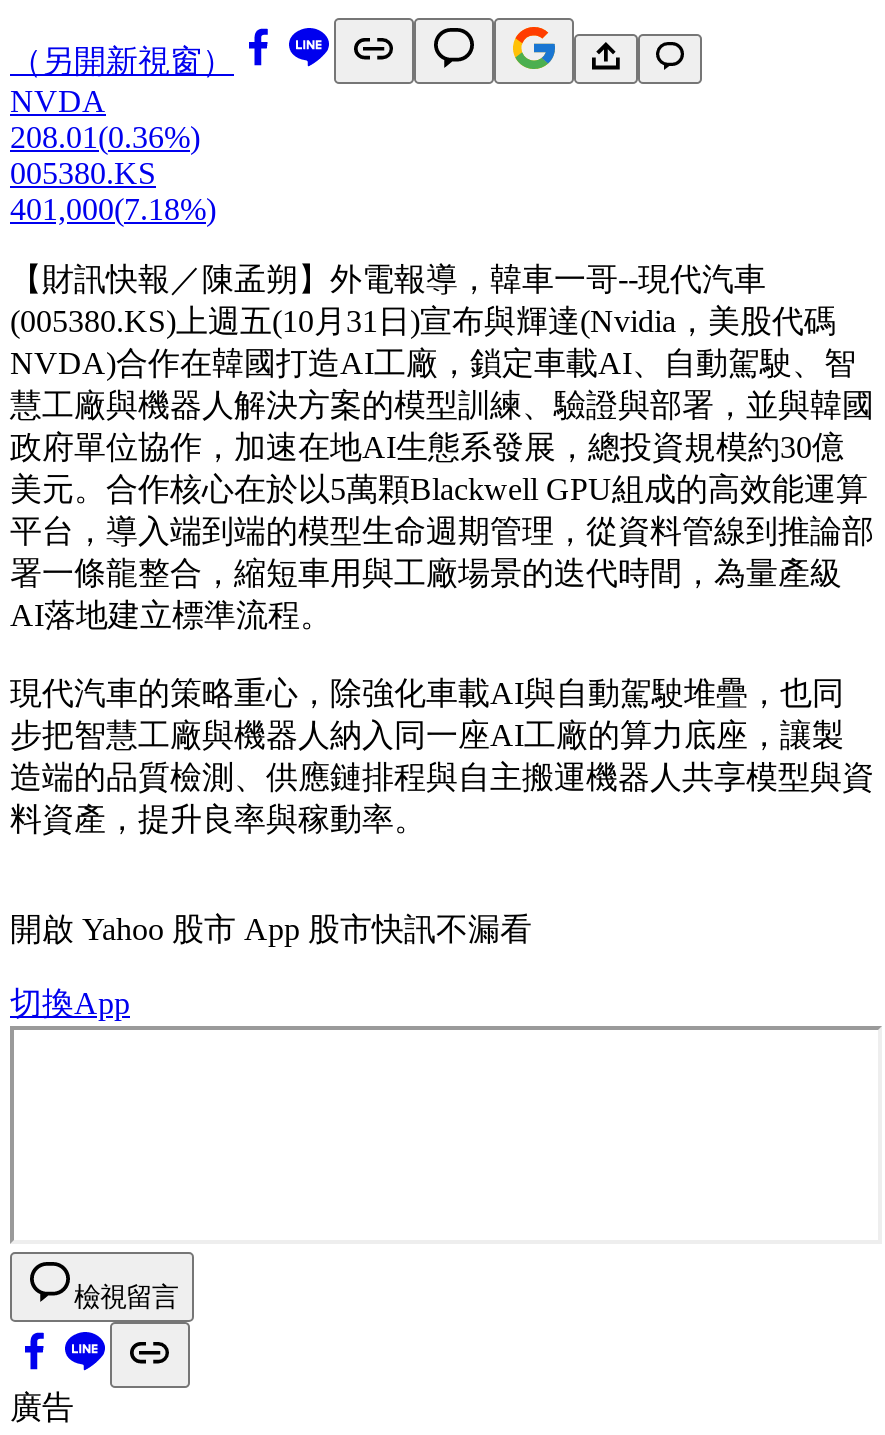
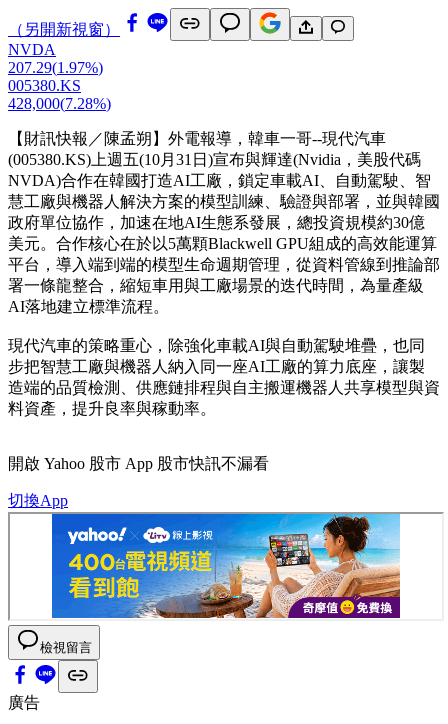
- 208.01 (0.36%)
+ 207.29 (1.97%)

- 401,000(7.18%)
+ 428,000(7.28%)

+ [image]
